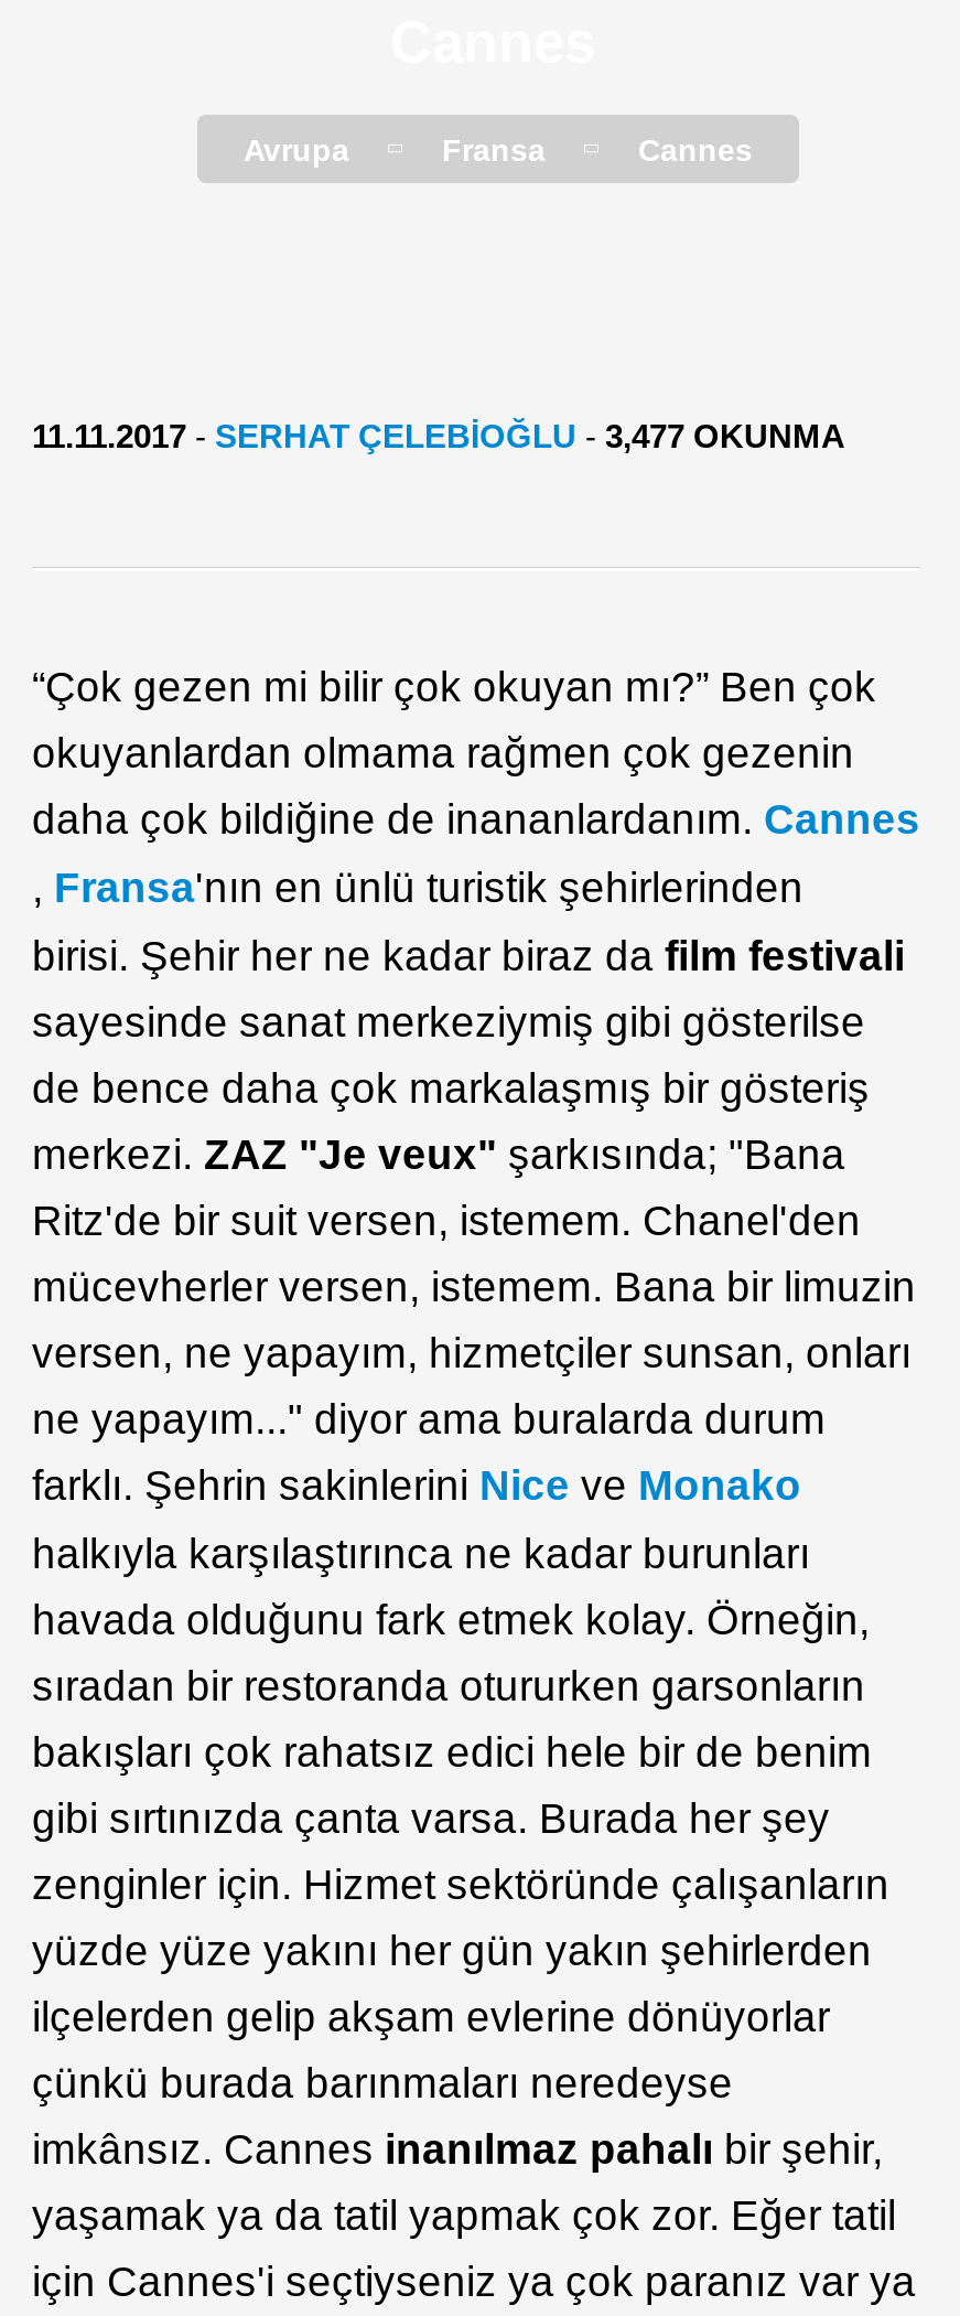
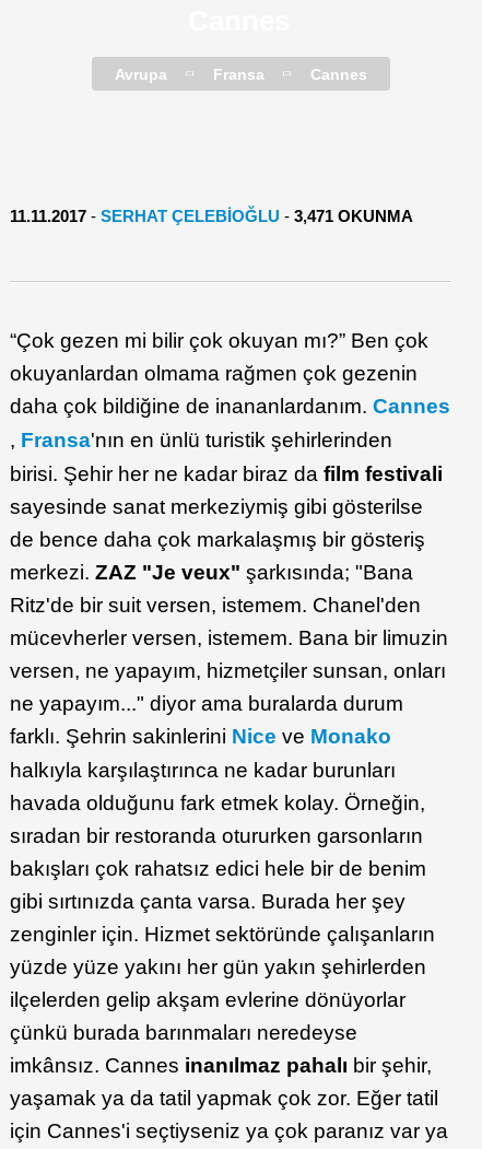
- 11.11.2017 - SERHAT ÇELEBIOĞLU - 3,477 OKUNMA
+ 11.11.2017 - SERHAT ÇELEBIOĞLU - 3,471 OKUNMA
